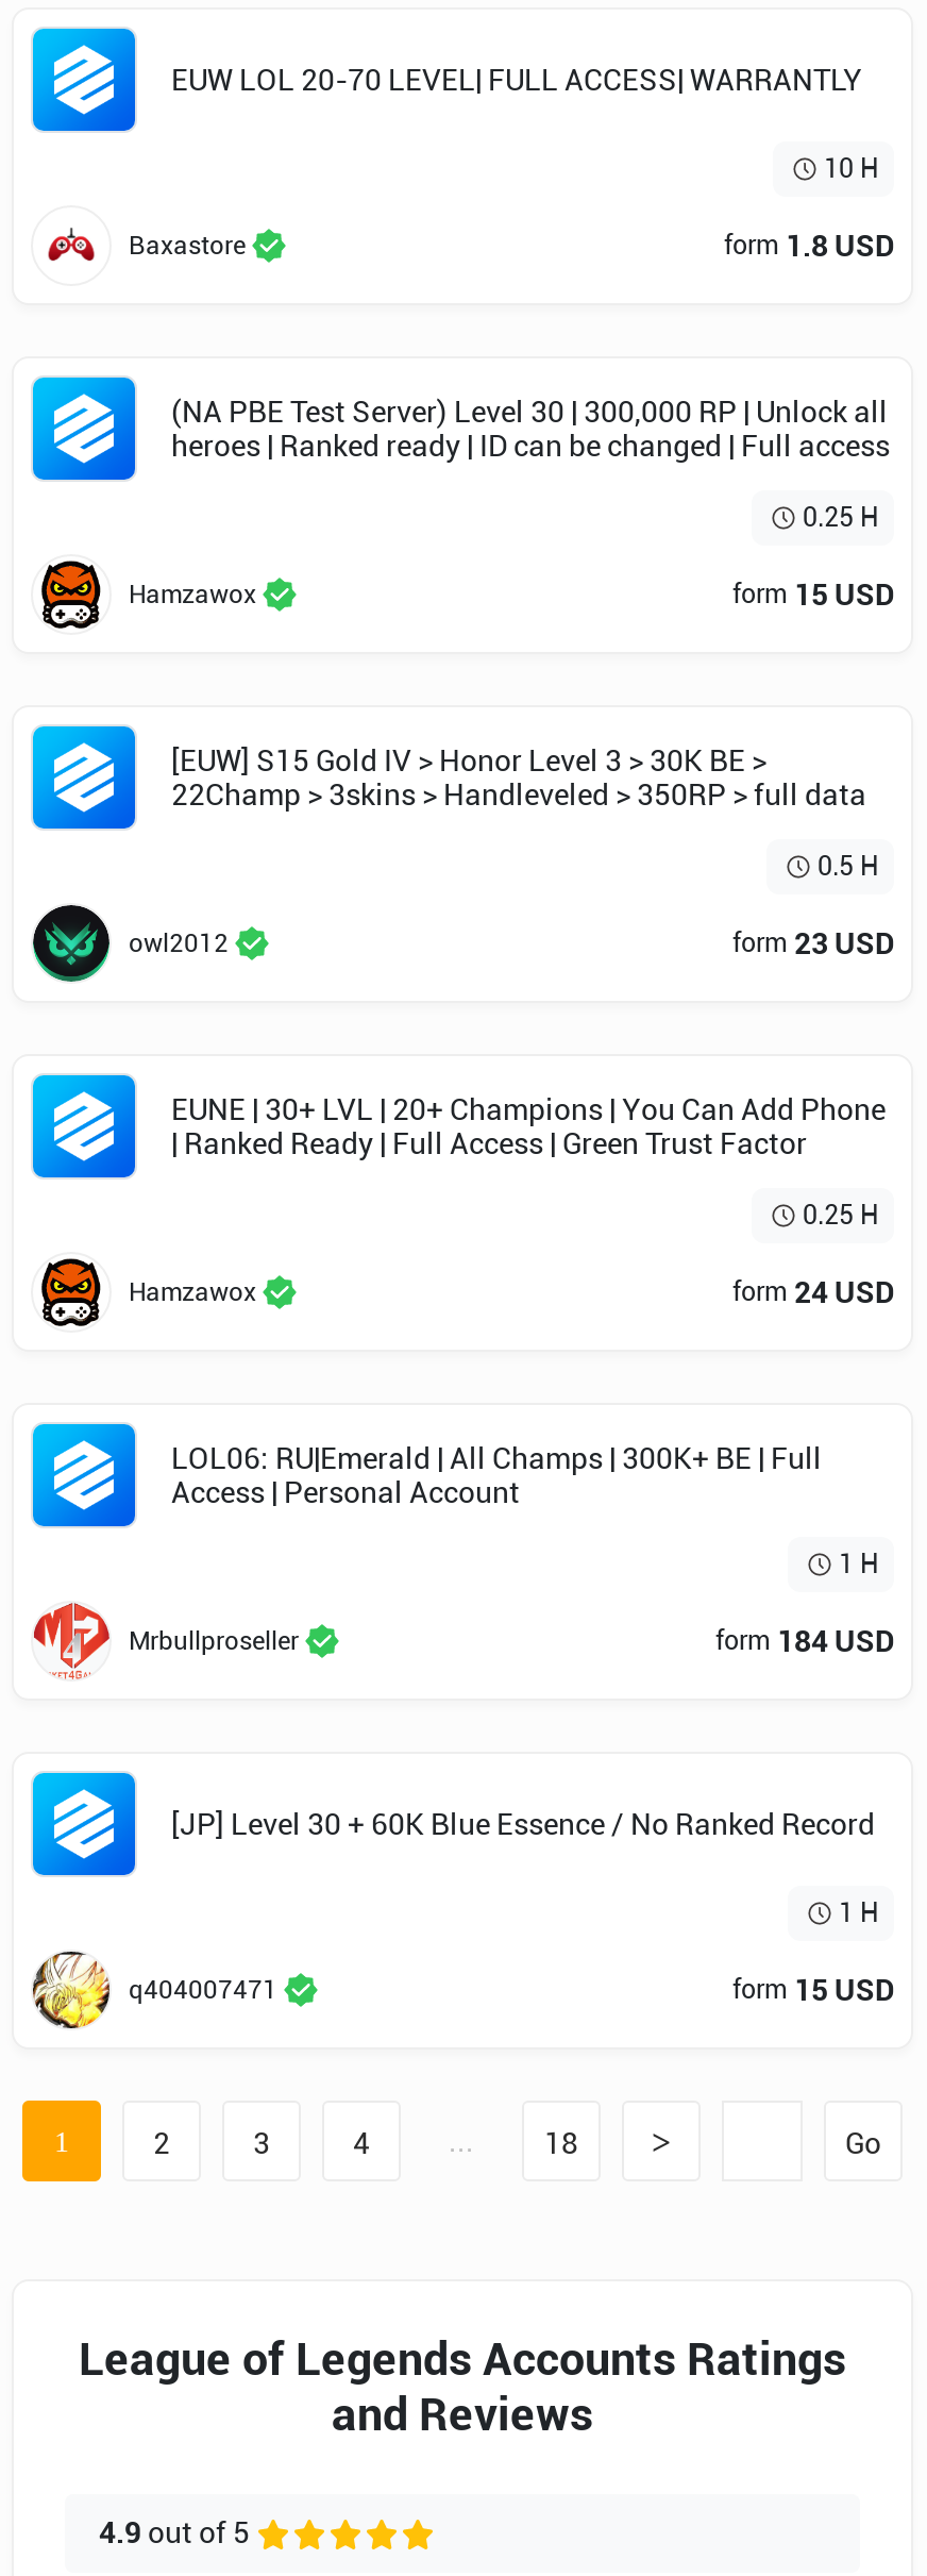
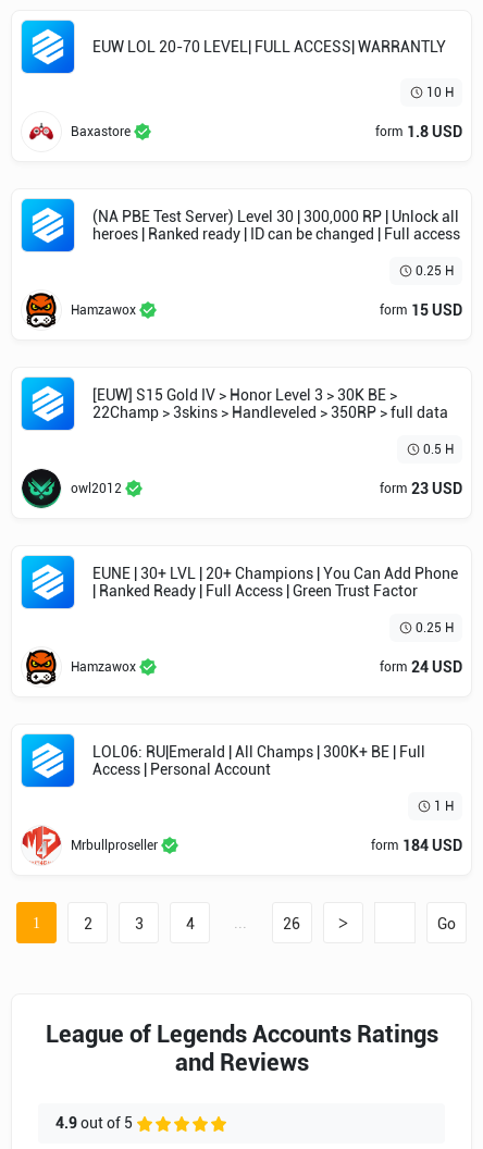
- [image]
- [JP] Level 30 + 60K Blue Essence / No Ranked Record
- 1 H
- q404007471
- form 15 USD

- 18
+ 26
